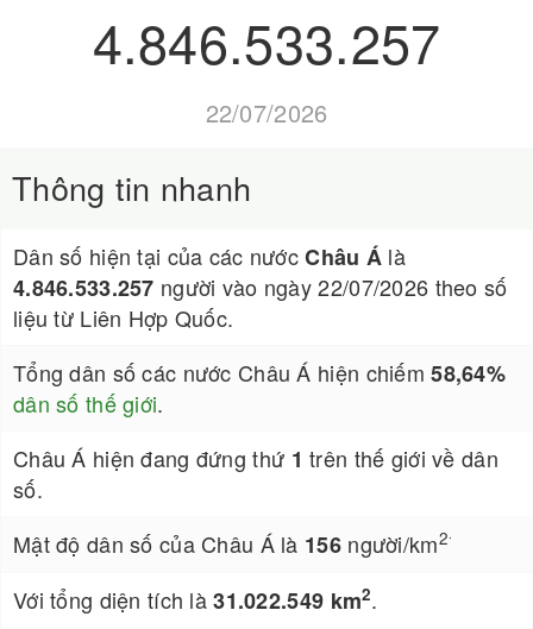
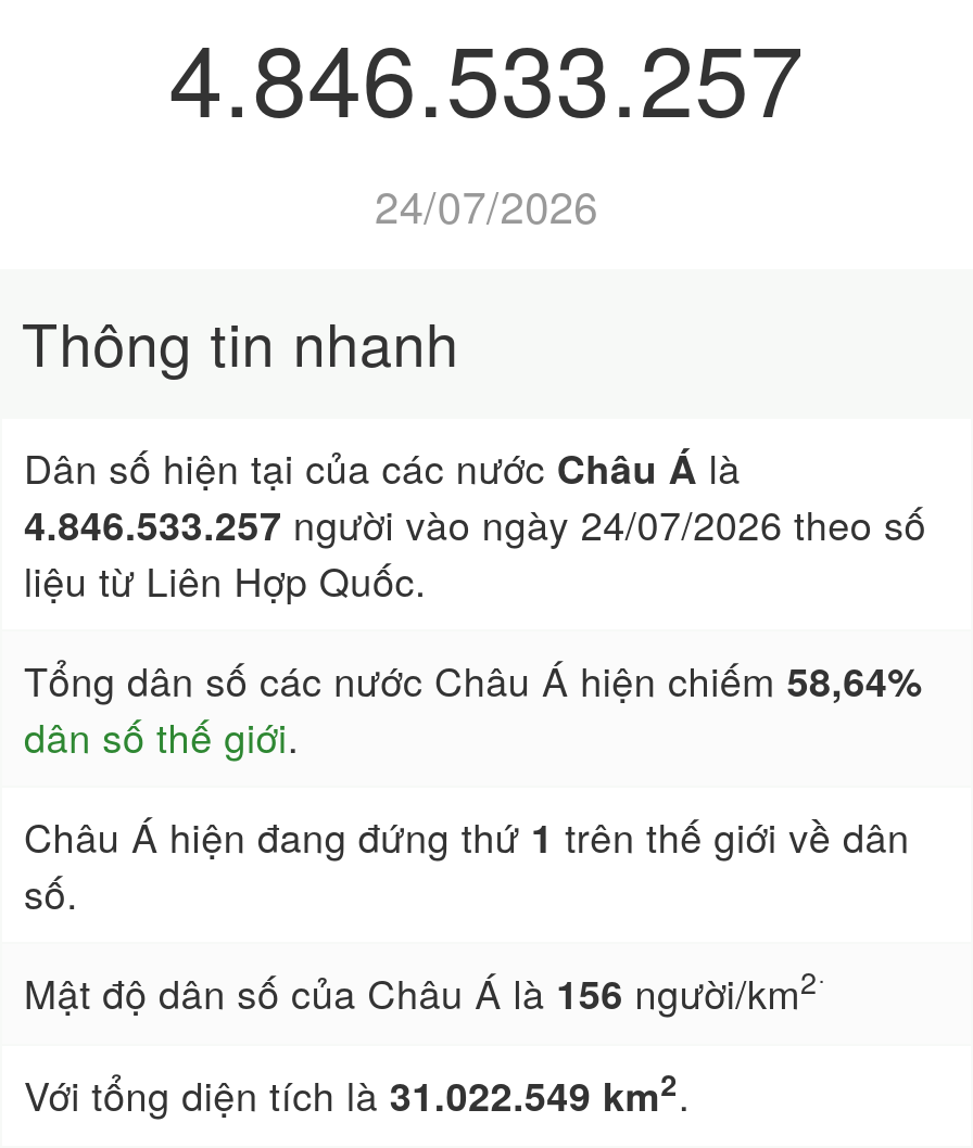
- 22/07/2026
+ 24/07/2026

- 4.846.533.257 người vào ngày 22/07/2026 theo số
+ 4.846.533.257 người vào ngày 24/07/2026 theo số
